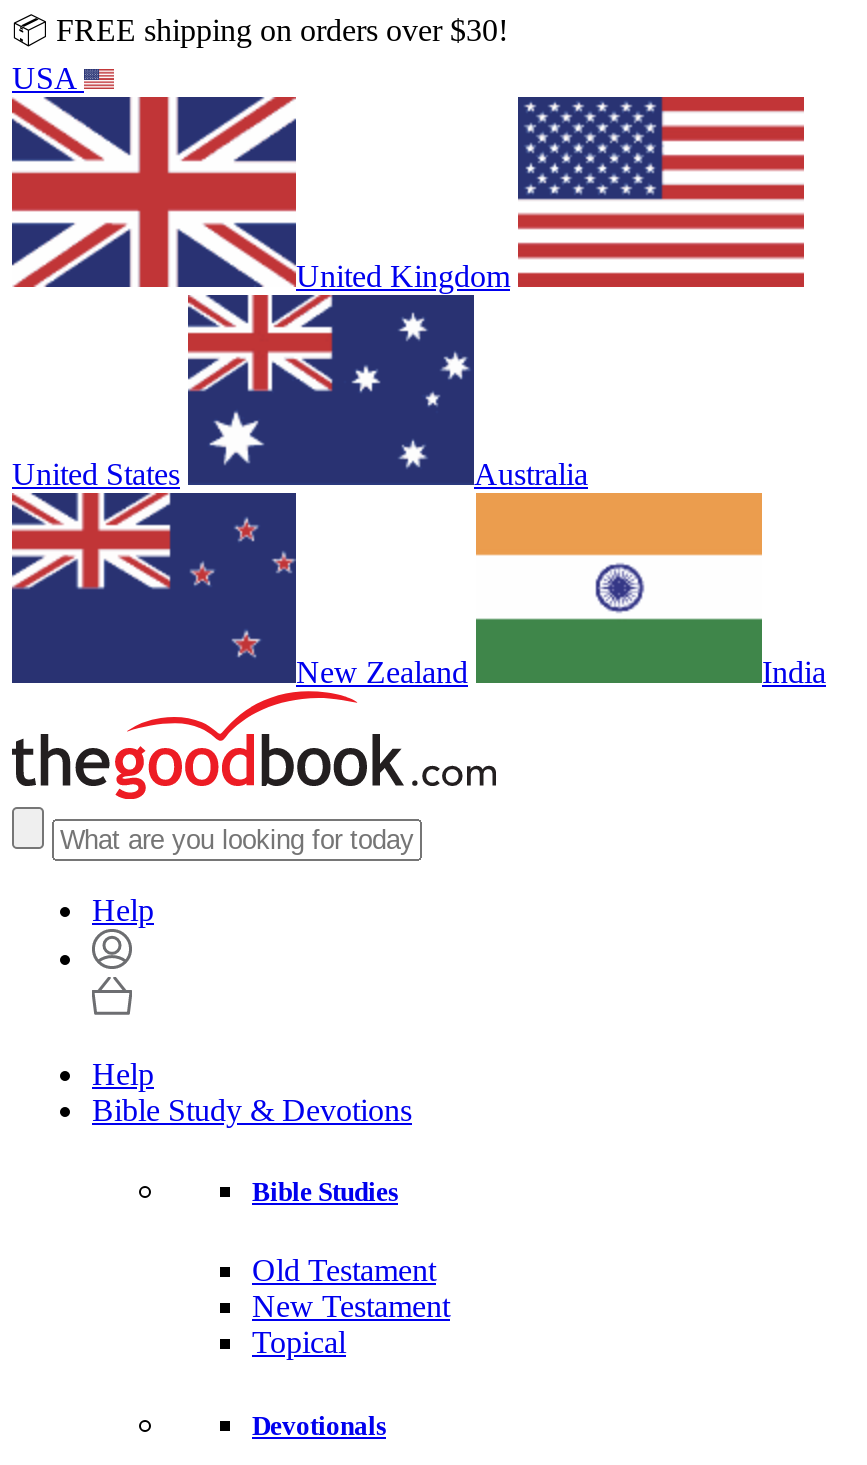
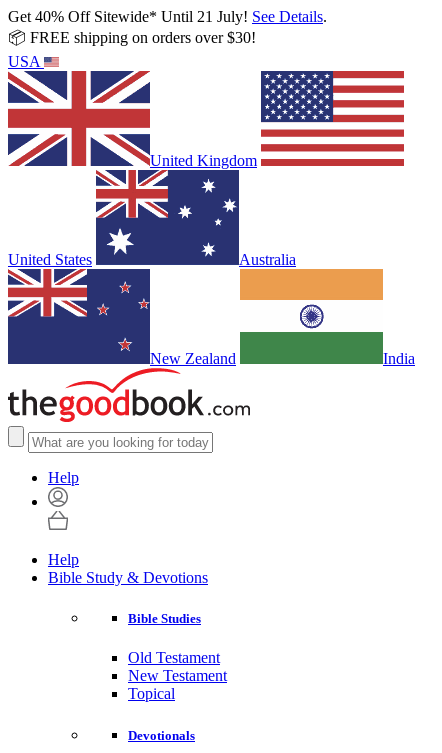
+ Get 40% Off Sitewide* Until 21 July! See Details.
